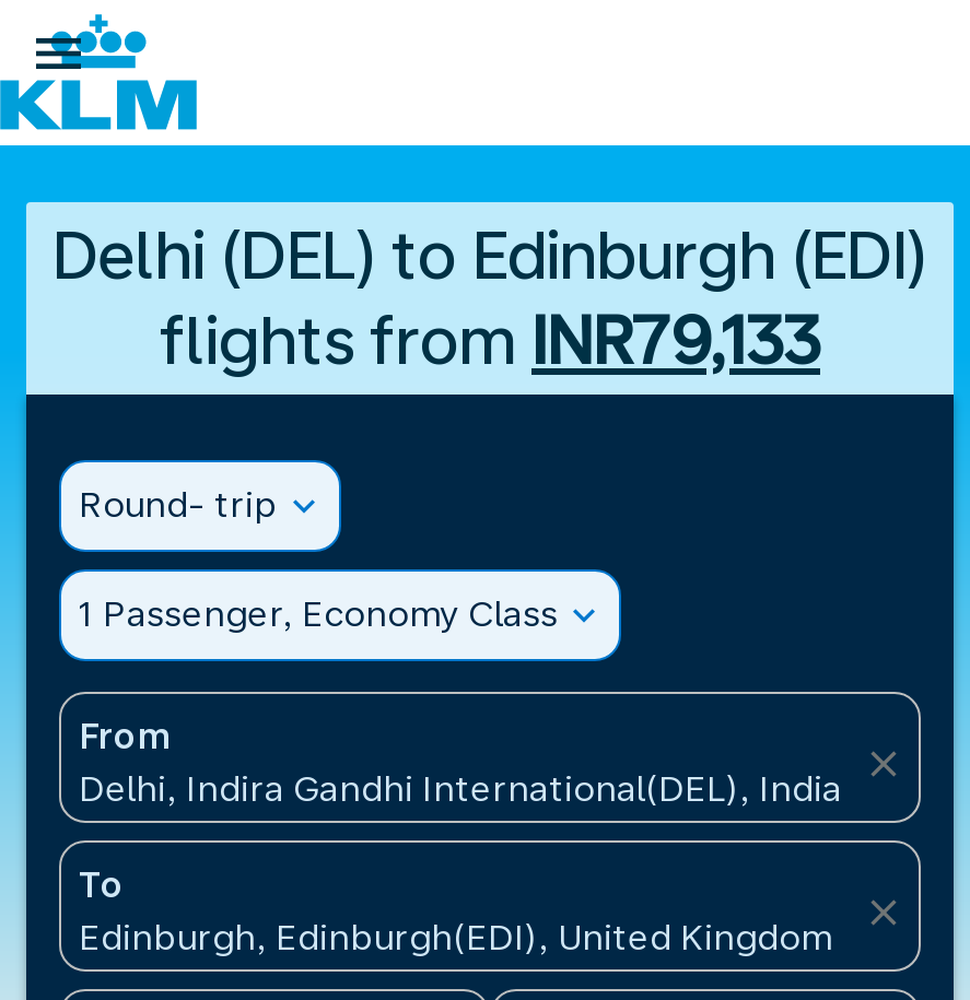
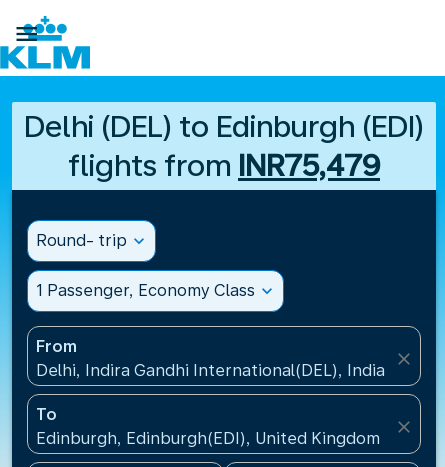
- flights from INR79,133
+ flights from INR75,479
